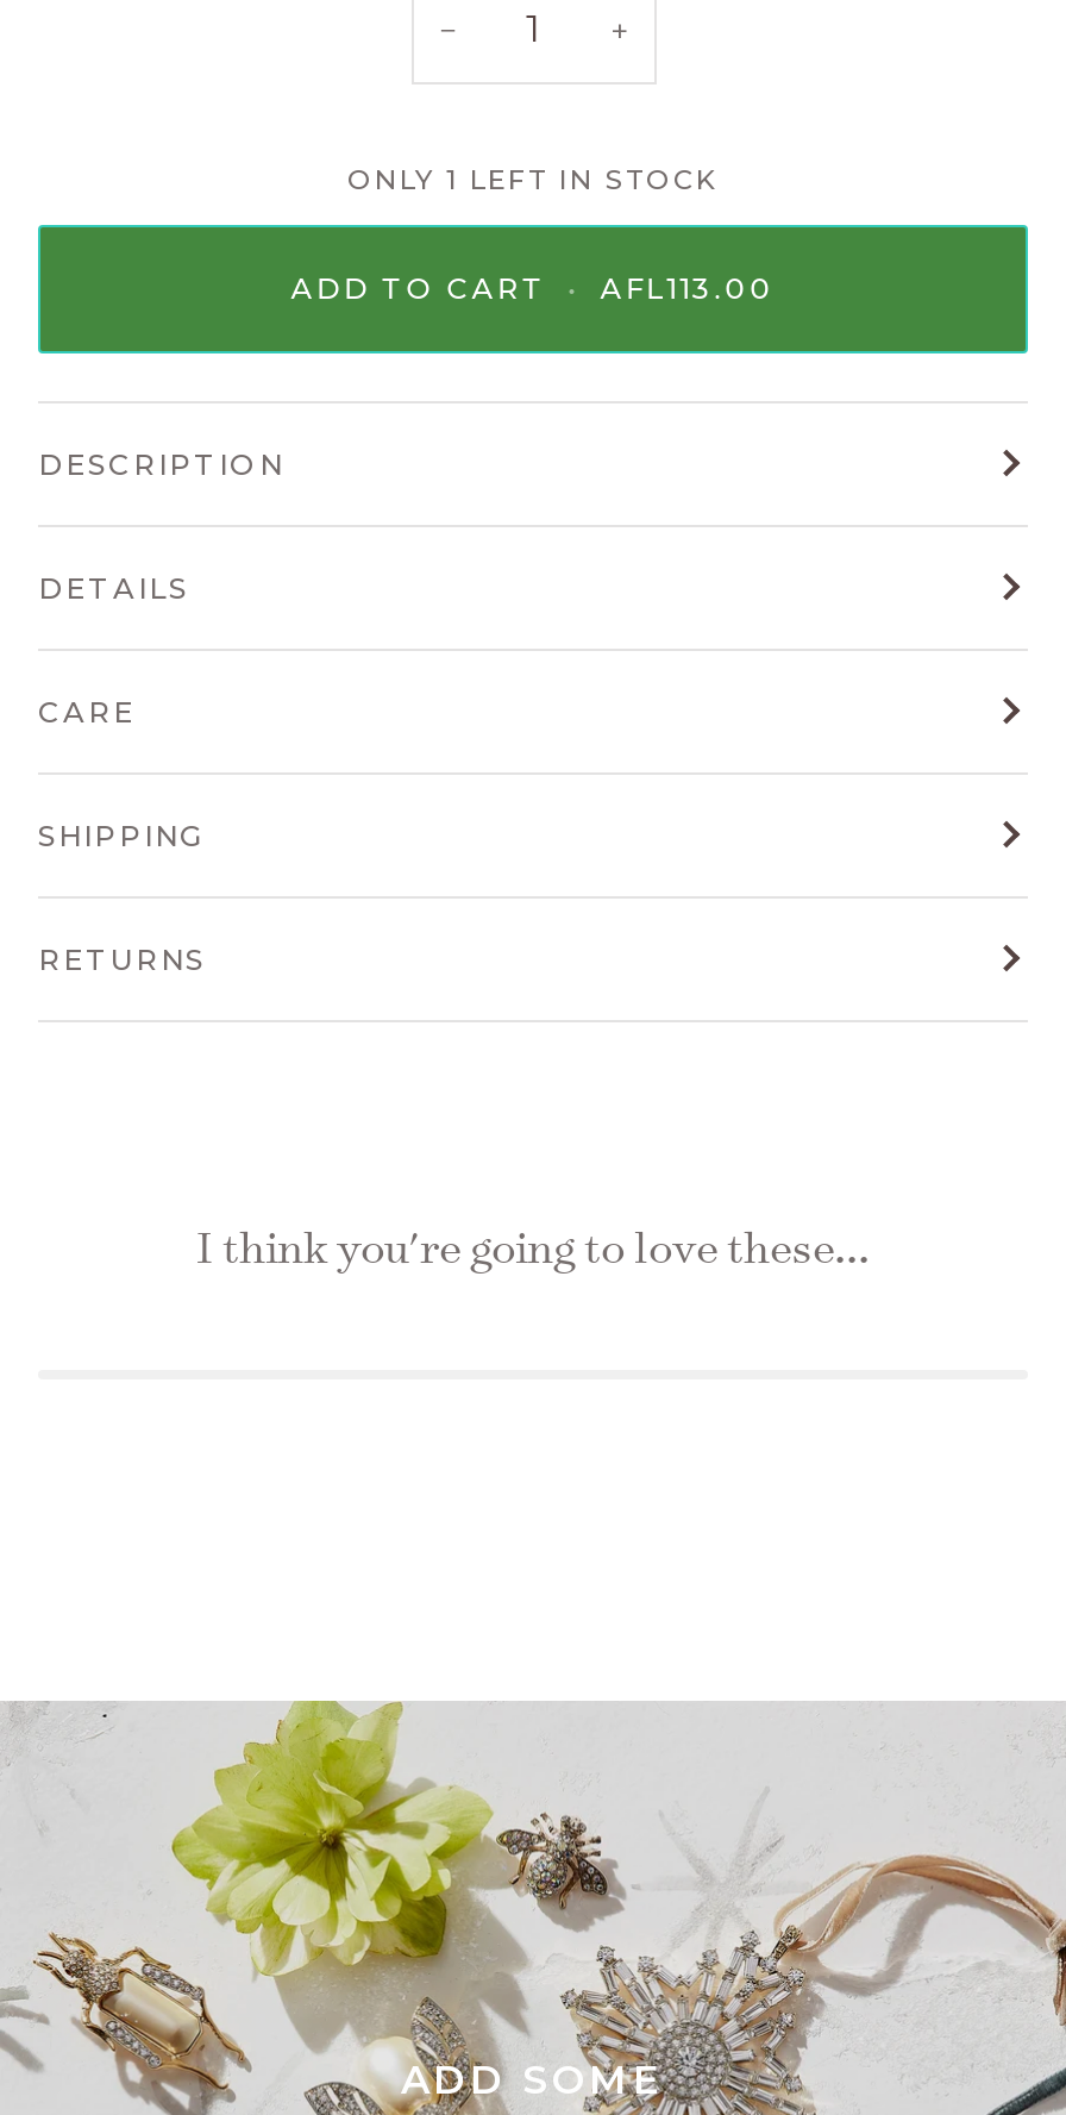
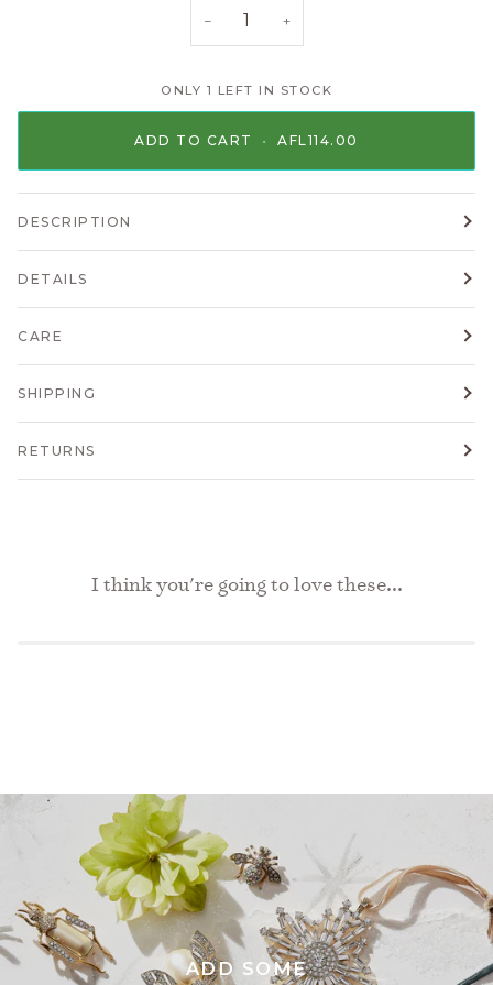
- ADD TO CART • AFL113.00
+ ADD TO CART • AFL114.00
